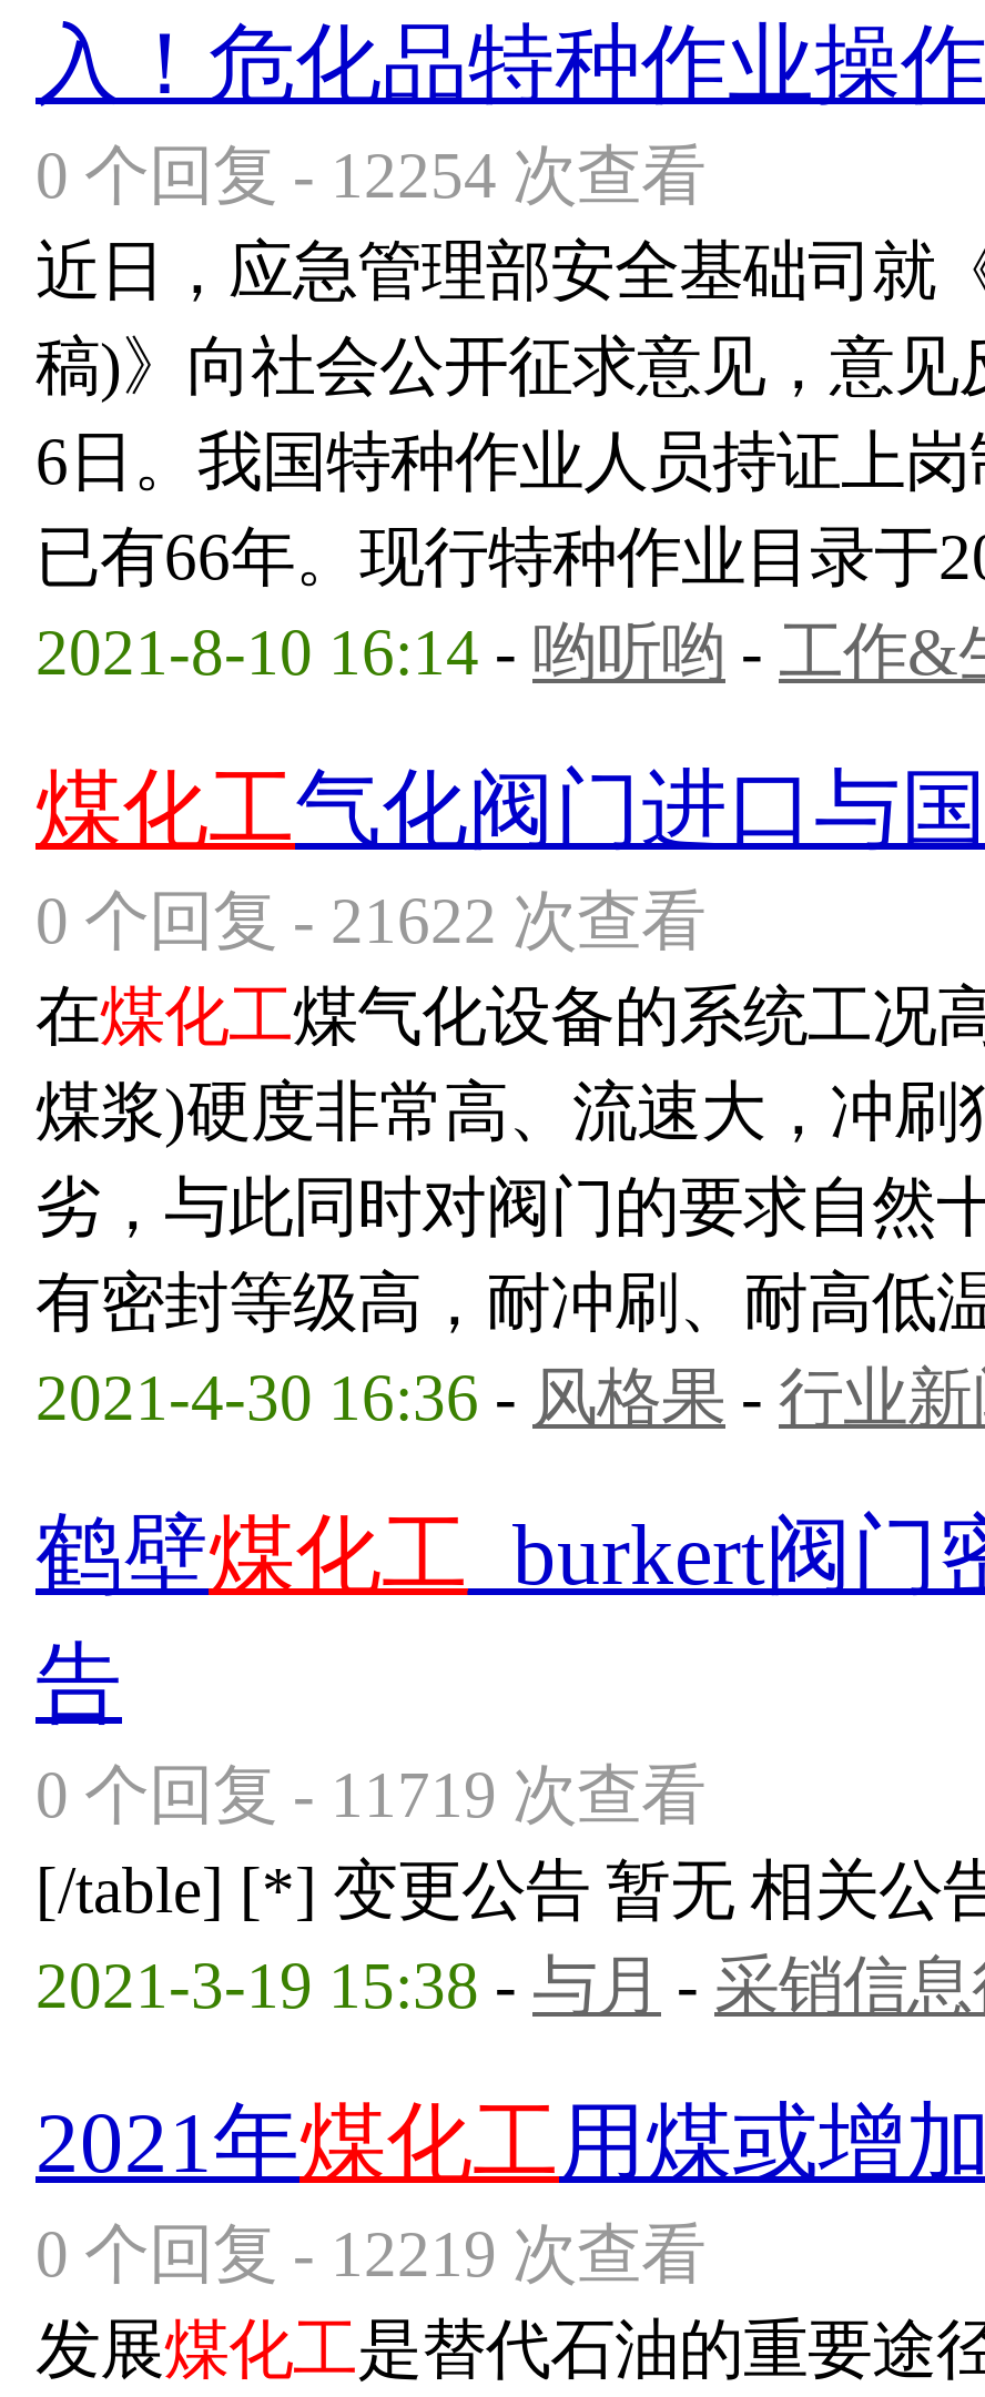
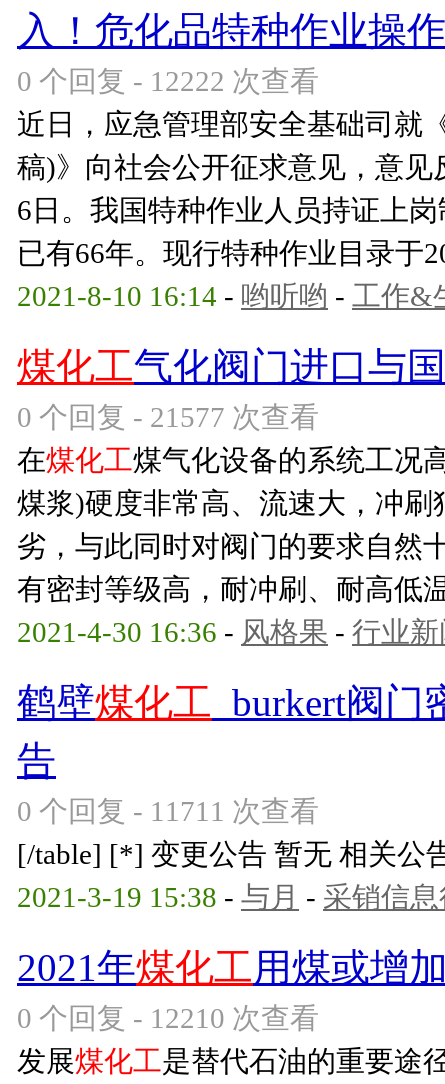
- 0 个回复 - 12254 次查看
+ 0 个回复 - 12222 次查看

- 0 个回复 - 21622 次查看
+ 0 个回复 - 21577 次查看

- 0 个回复 - 11719 次查看
+ 0 个回复 - 11711 次查看

- 0 个回复 - 12219 次查看
+ 0 个回复 - 12210 次查看
